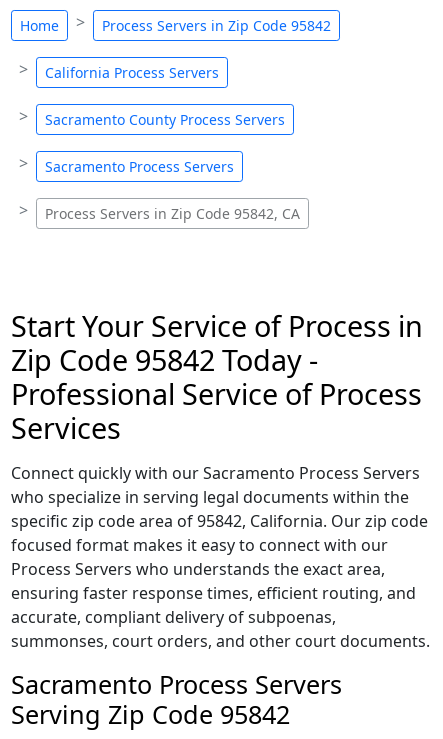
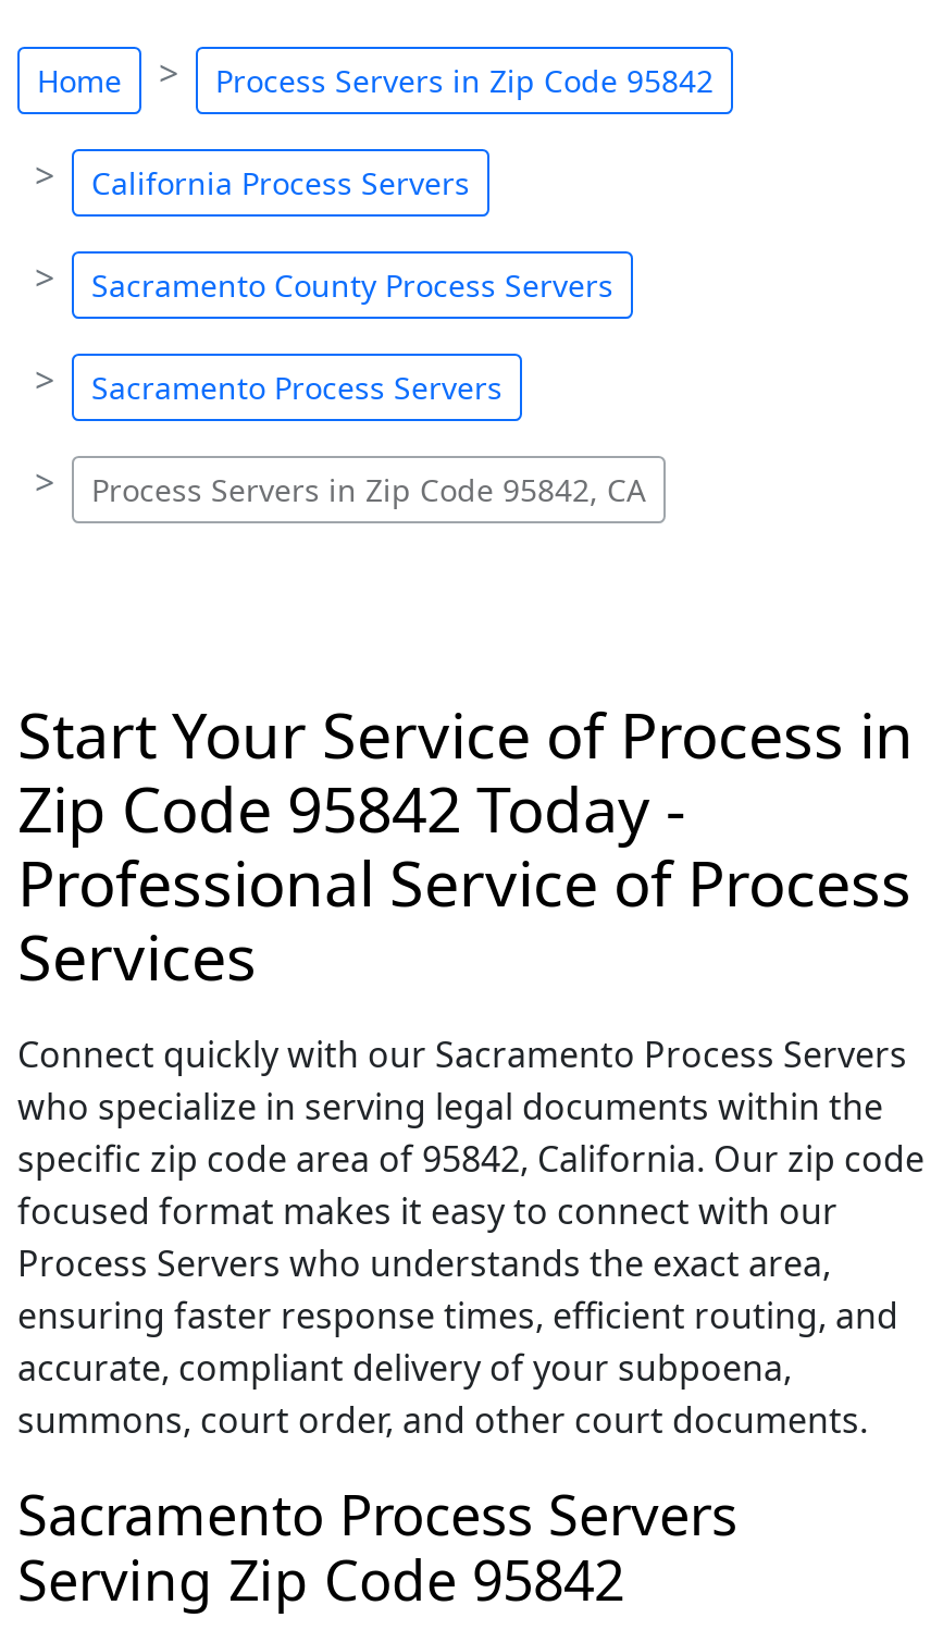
- accurate, compliant delivery of subpoenas,
- summonses, court orders, and other court documents.
+ accurate, compliant delivery of your subpoena,
+ summons, court order, and other court documents.
